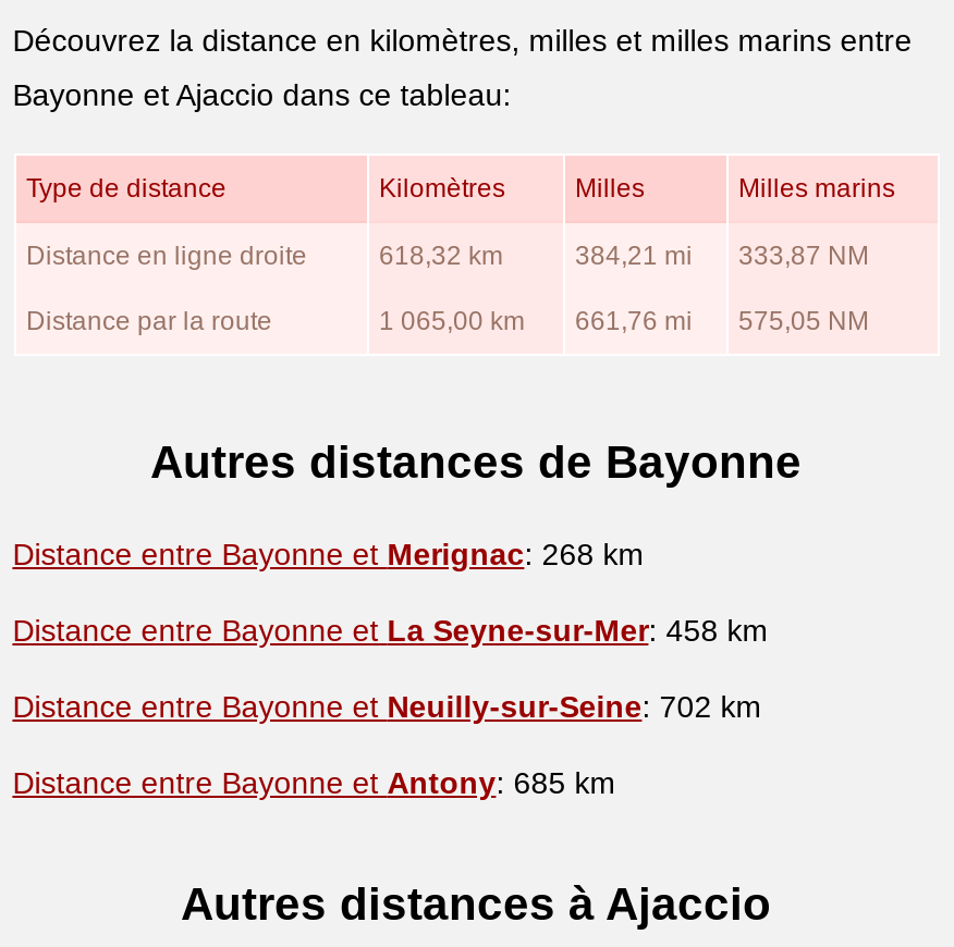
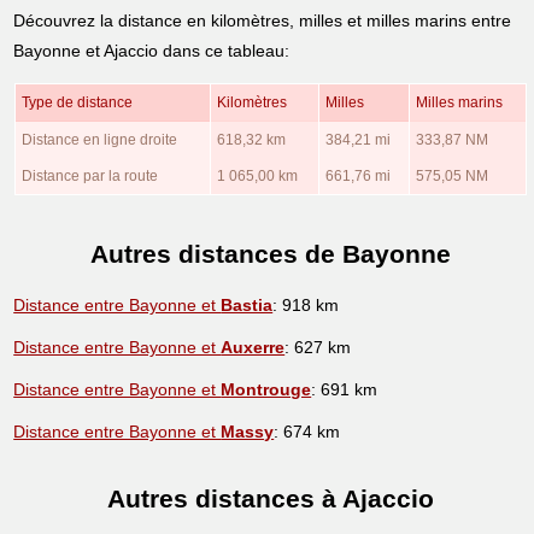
- Distance entre Bayonne et Merignac: 268 km
+ Distance entre Bayonne et Bastia: 918 km

- Distance entre Bayonne et La Seyne-sur-Mer: 458 km
+ Distance entre Bayonne et Auxerre: 627 km

- Distance entre Bayonne et Neuilly-sur-Seine: 702 km
+ Distance entre Bayonne et Montrouge: 691 km

- Distance entre Bayonne et Antony: 685 km
+ Distance entre Bayonne et Massy: 674 km
